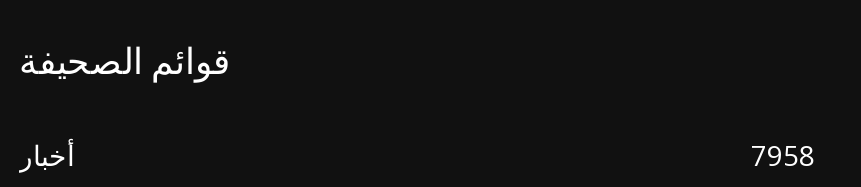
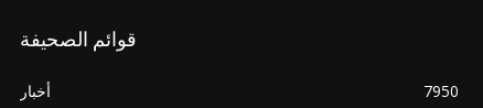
- 7958
+ 7950
